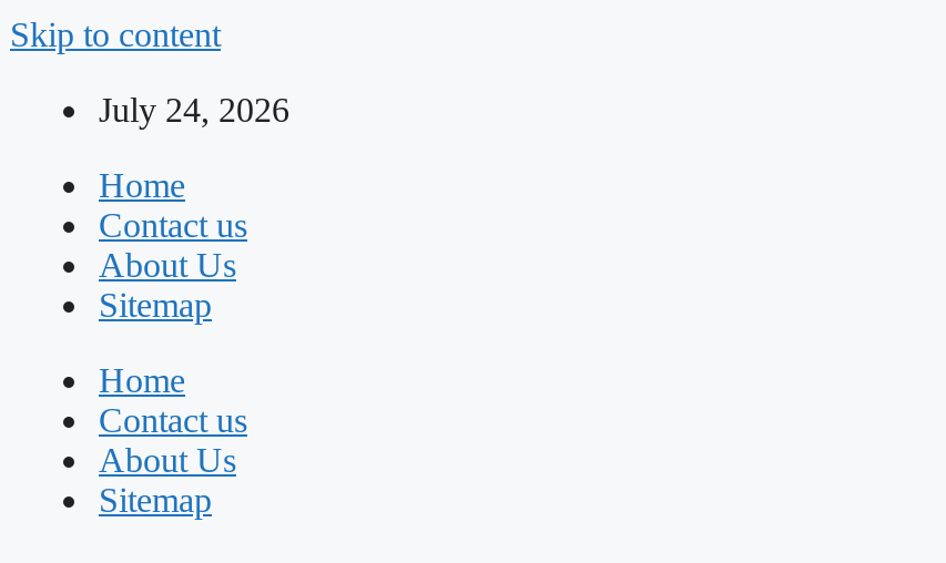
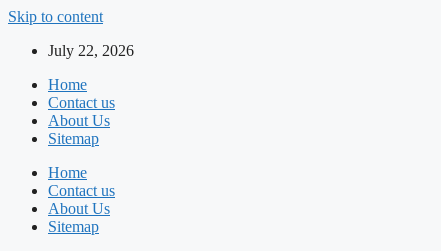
- July 24, 2026
+ July 22, 2026
